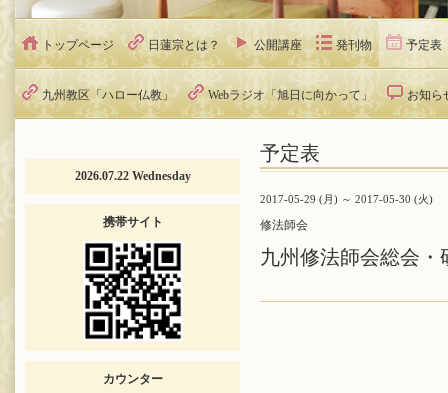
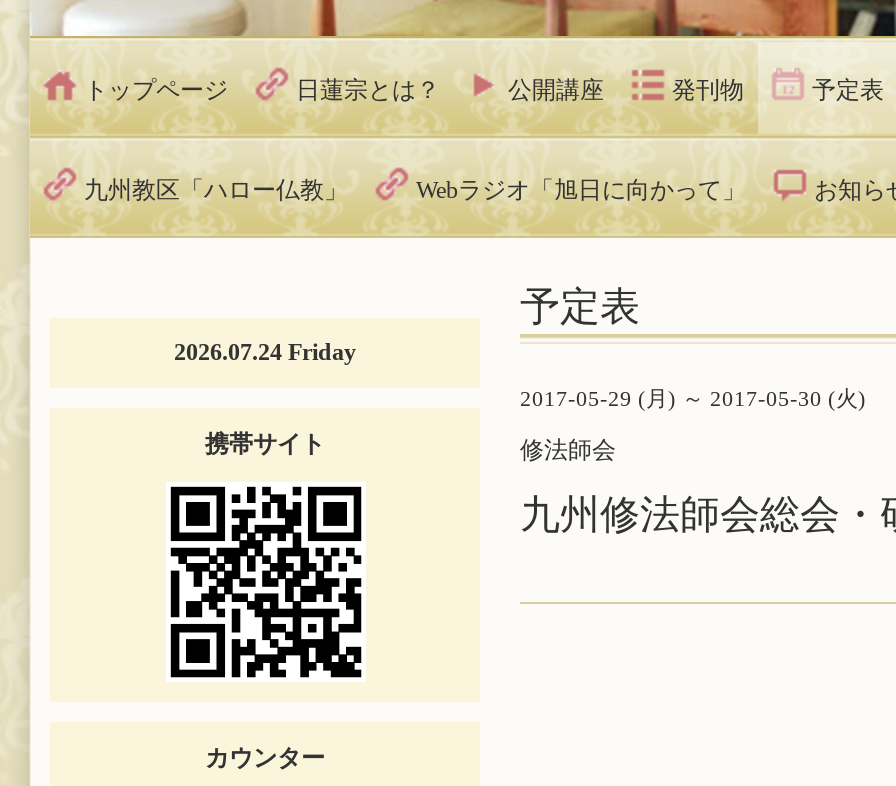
- 2026.07.22 Wednesday
+ 2026.07.24 Friday
